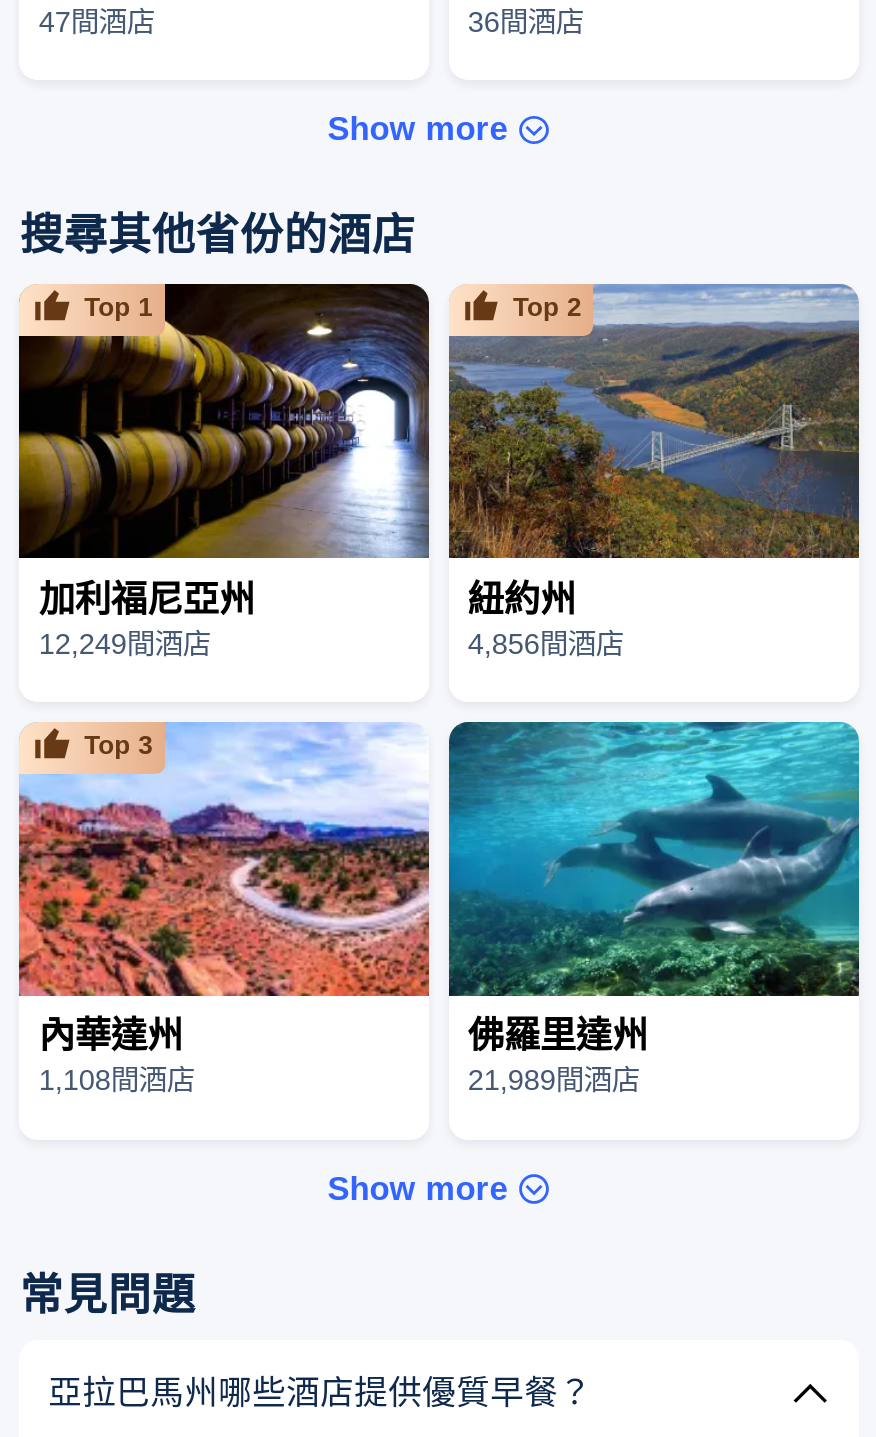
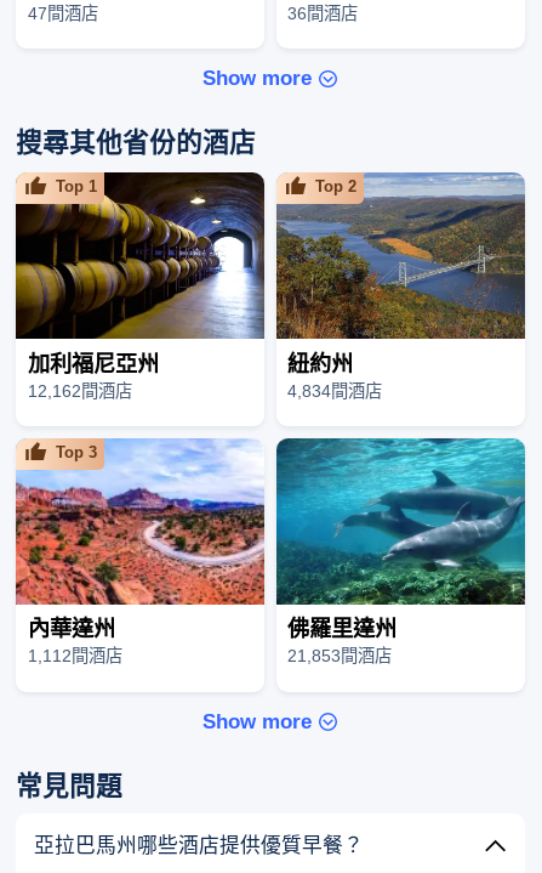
- 12,249間酒店
+ 12,162間酒店

- 4,856間酒店
+ 4,834間酒店

- 1,108間酒店
+ 1,112間酒店

- 21,989間酒店
+ 21,853間酒店
